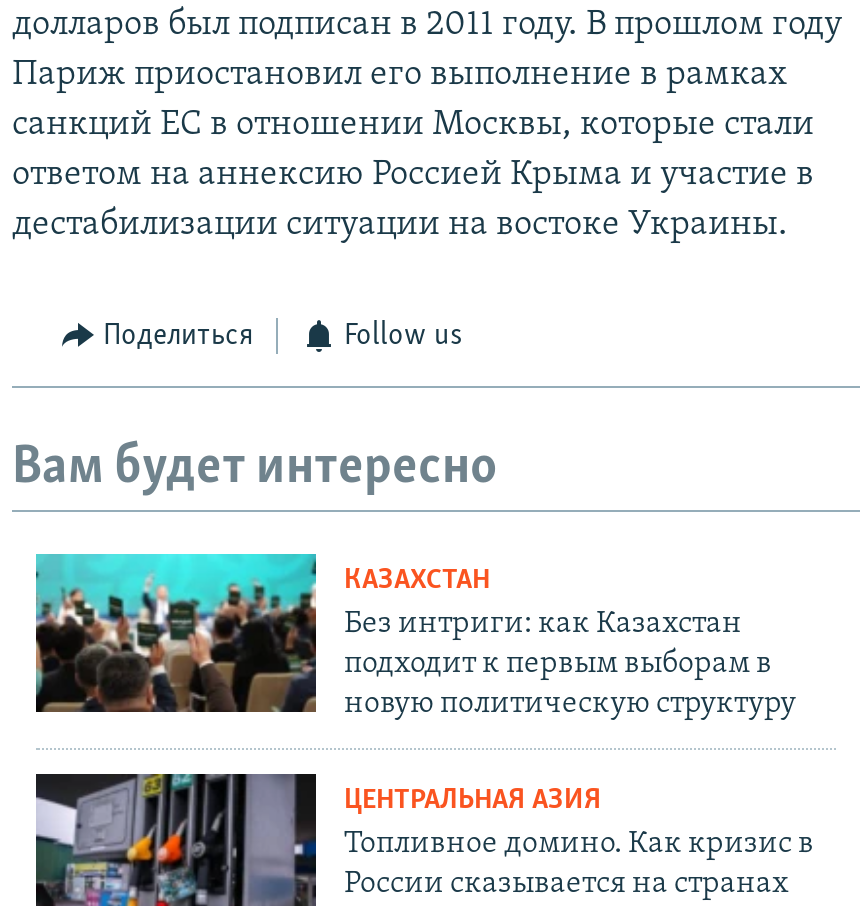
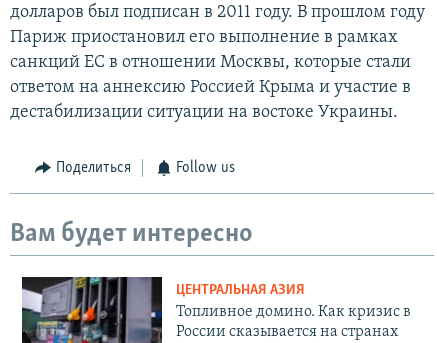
- [image]
- КАЗАХСТАН
- Без интриги: как Казахстан
- подходит к первым выборам в
- новую политическую структуру
